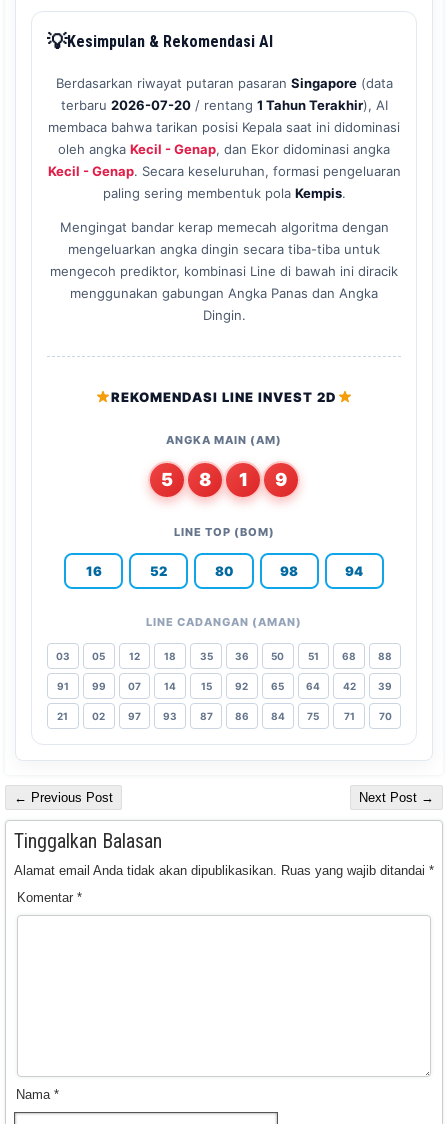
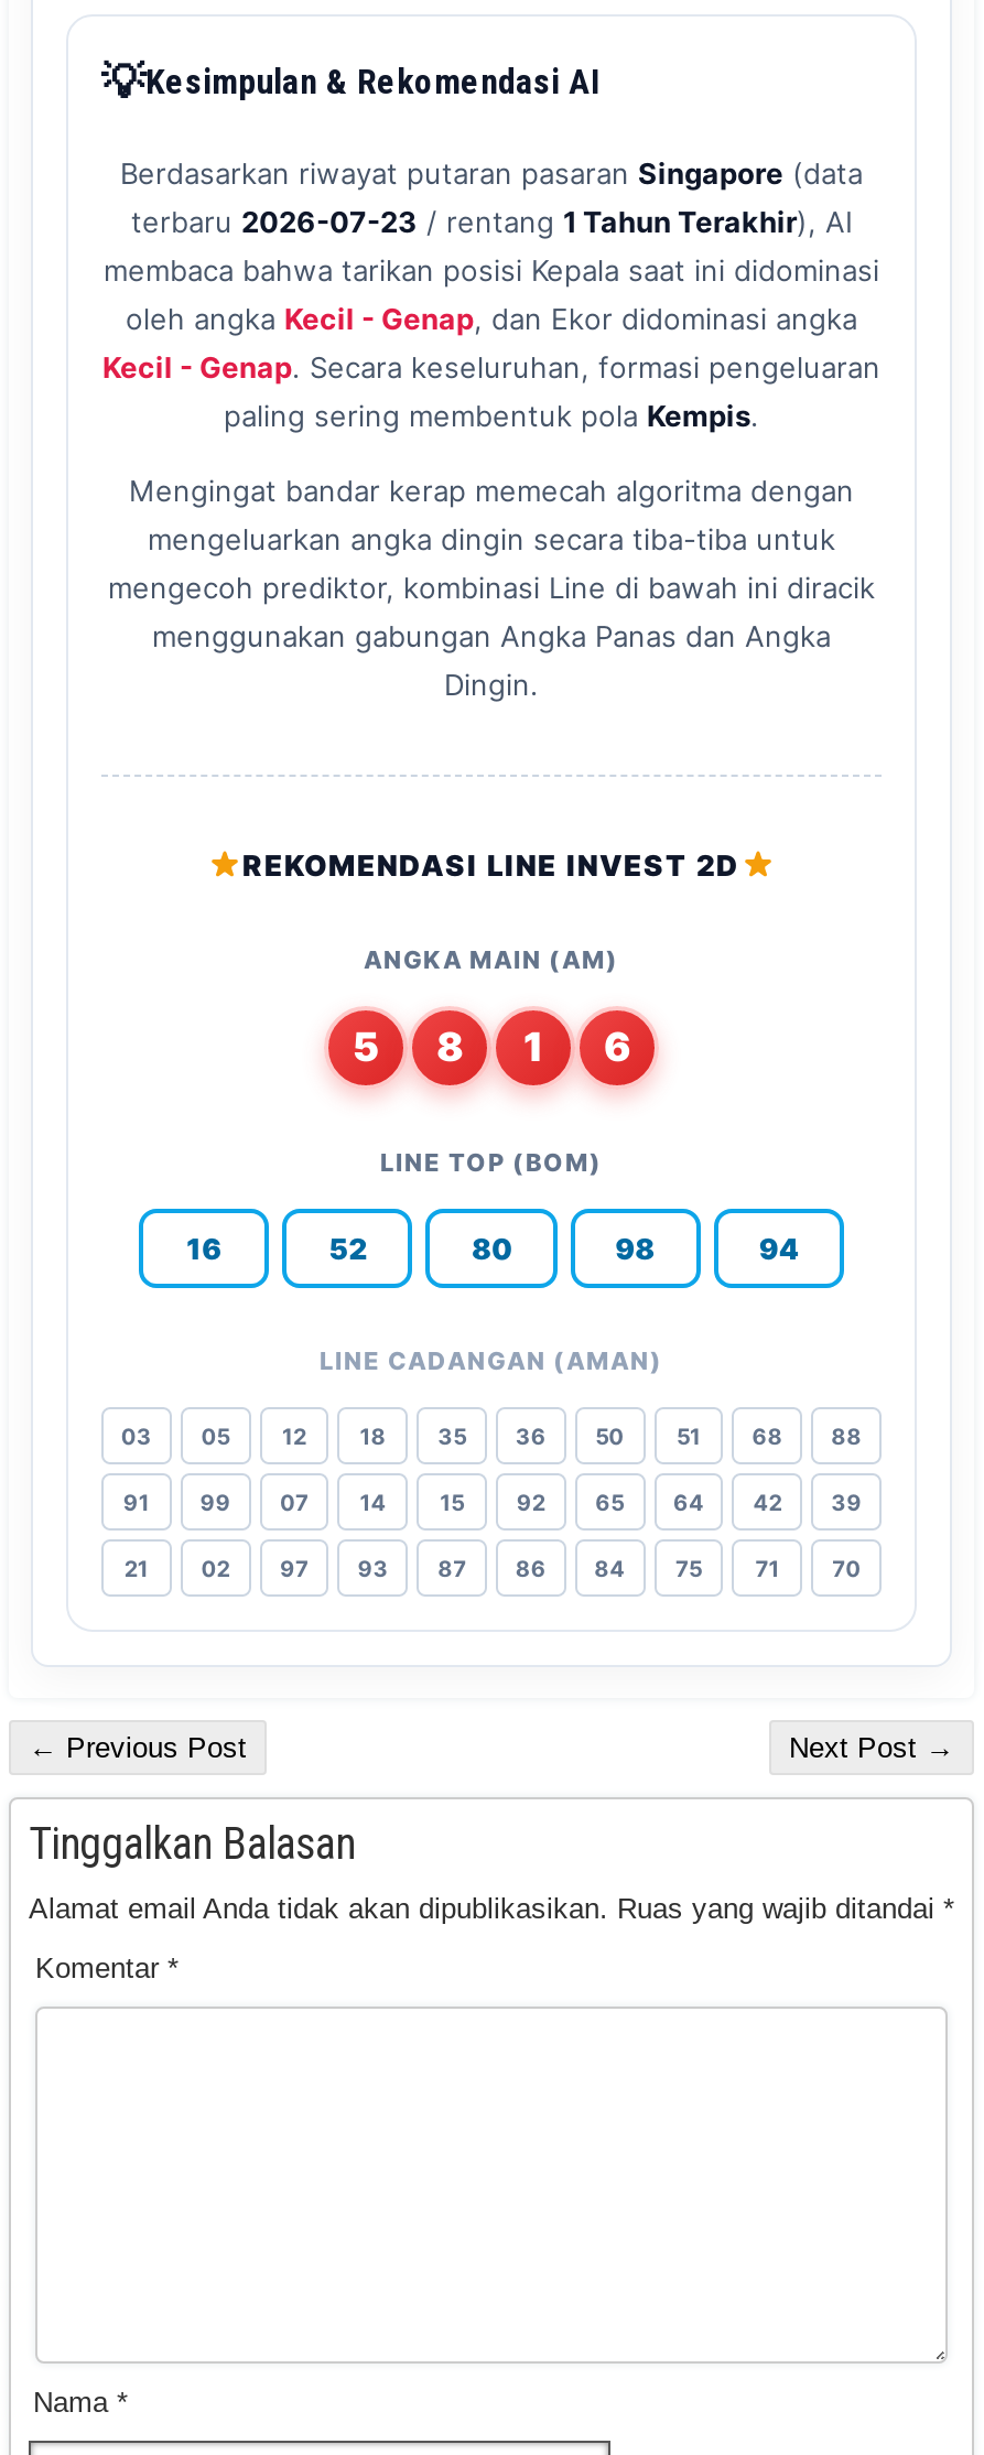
- terbaru 2026-07-20 / rentang 1 Tahun Terakhir), AI
+ terbaru 2026-07-23 / rentang 1 Tahun Terakhir), AI

- 5 8 1 9
+ 5 8 1 6
